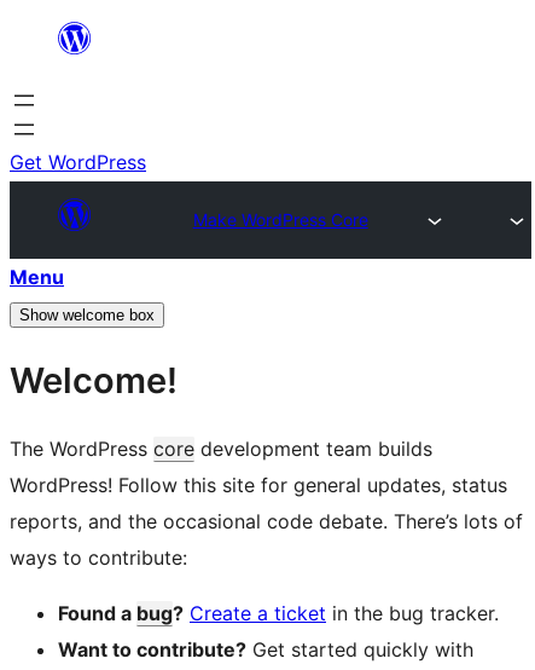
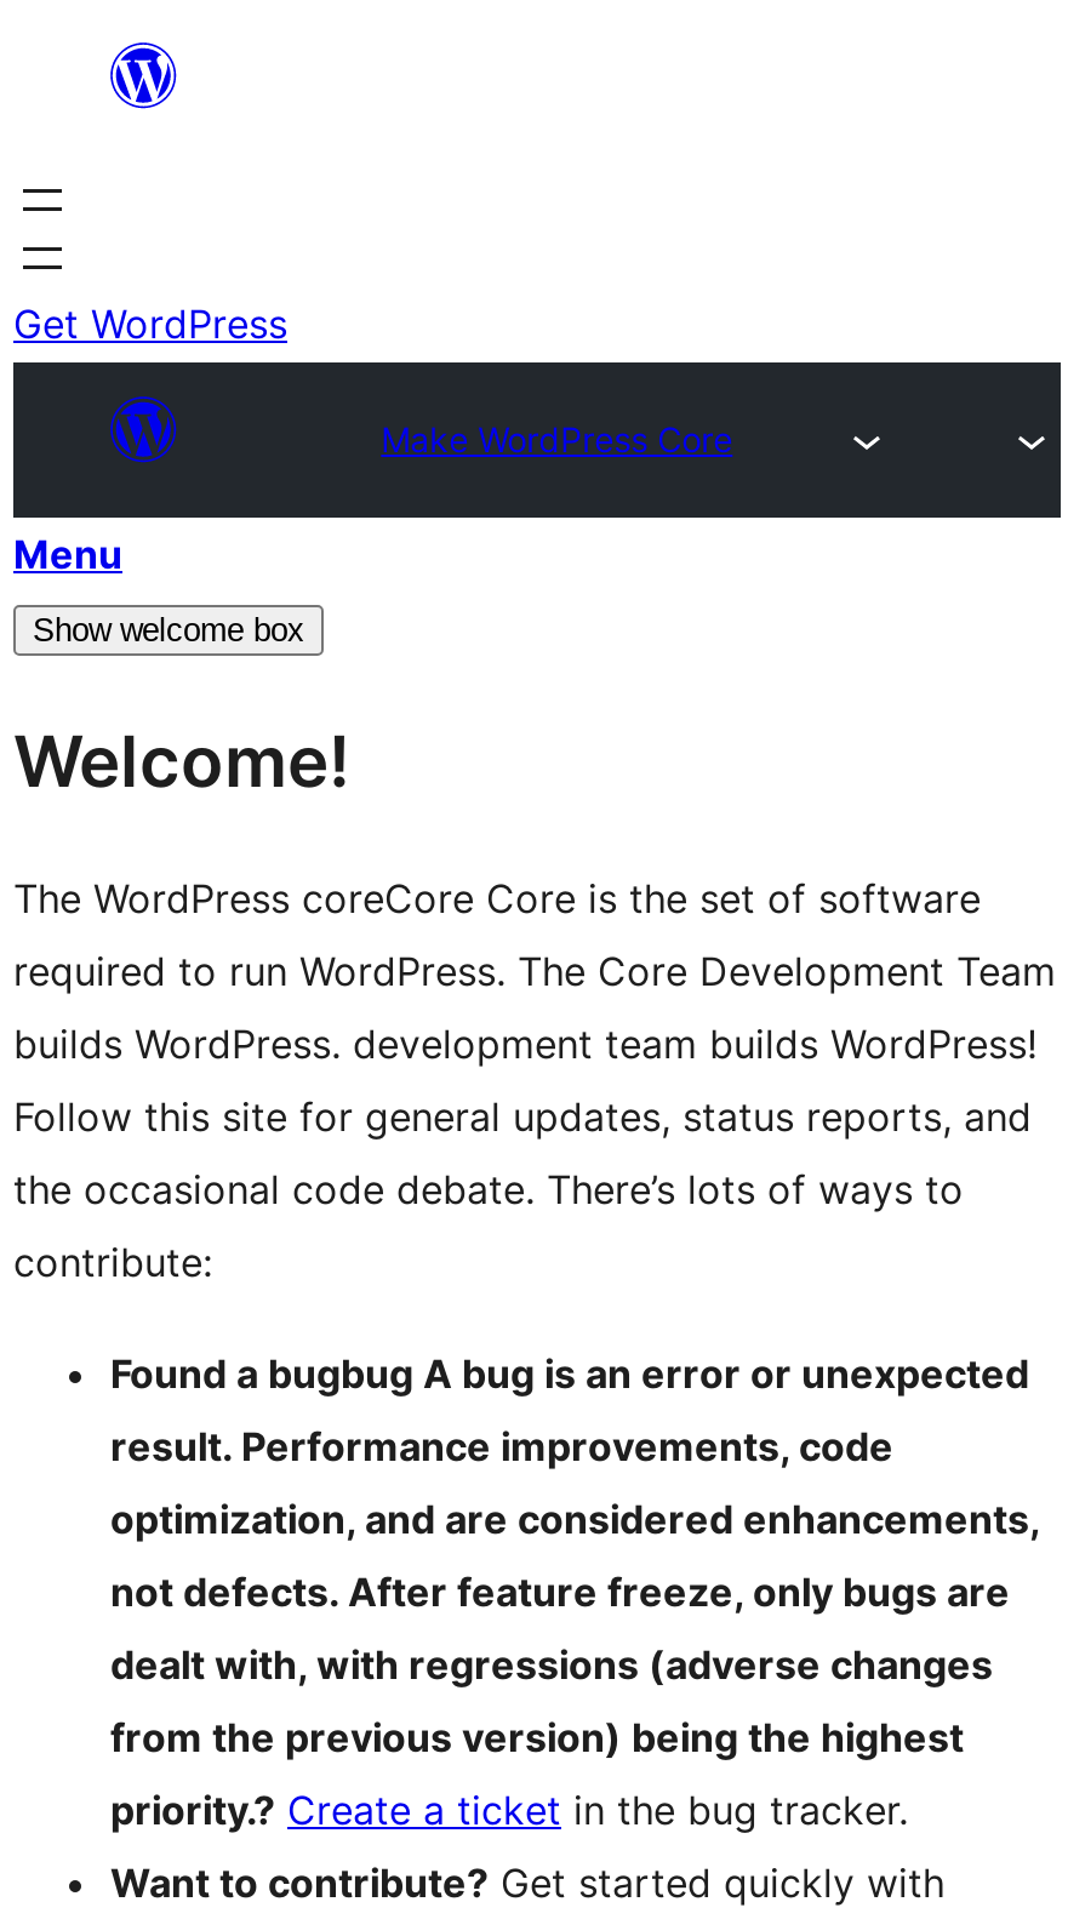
- The WordPress core development team builds
- WordPress! Follow this site for general updates, status
- reports, and the occasional code debate. There’s lots of
- ways to contribute:
- Found a bug? Create a ticket in the bug tracker.
+ The WordPress coreCore Core is the set of software
+ required to run WordPress. The Core Development Team
+ builds WordPress. development team builds WordPress!
+ Follow this site for general updates, status reports, and
+ the occasional code debate. There’s lots of ways to
+ contribute:
+ Found a bugbug A bug is an error or unexpected
+ result. Performance improvements, code
+ optimization, and are considered enhancements,
+ not defects. After feature freeze, only bugs are
+ dealt with, with regressions (adverse changes
+ from the previous version) being the highest
+ priority.? Create a ticket in the bug tracker.
